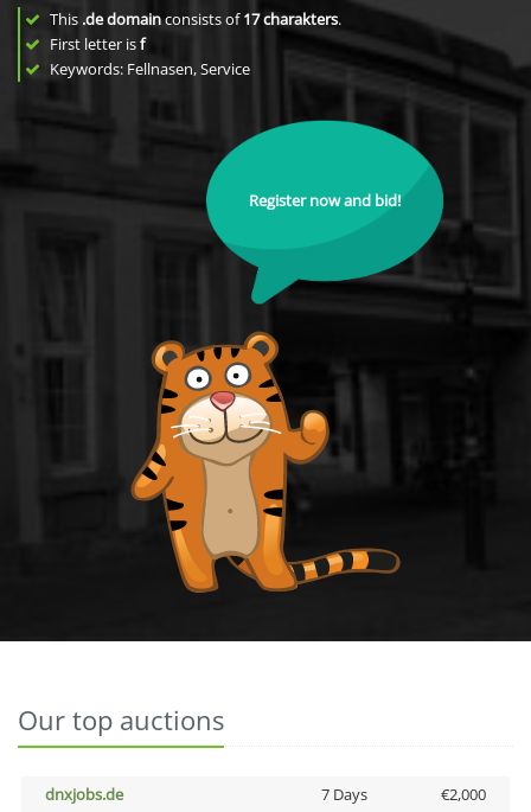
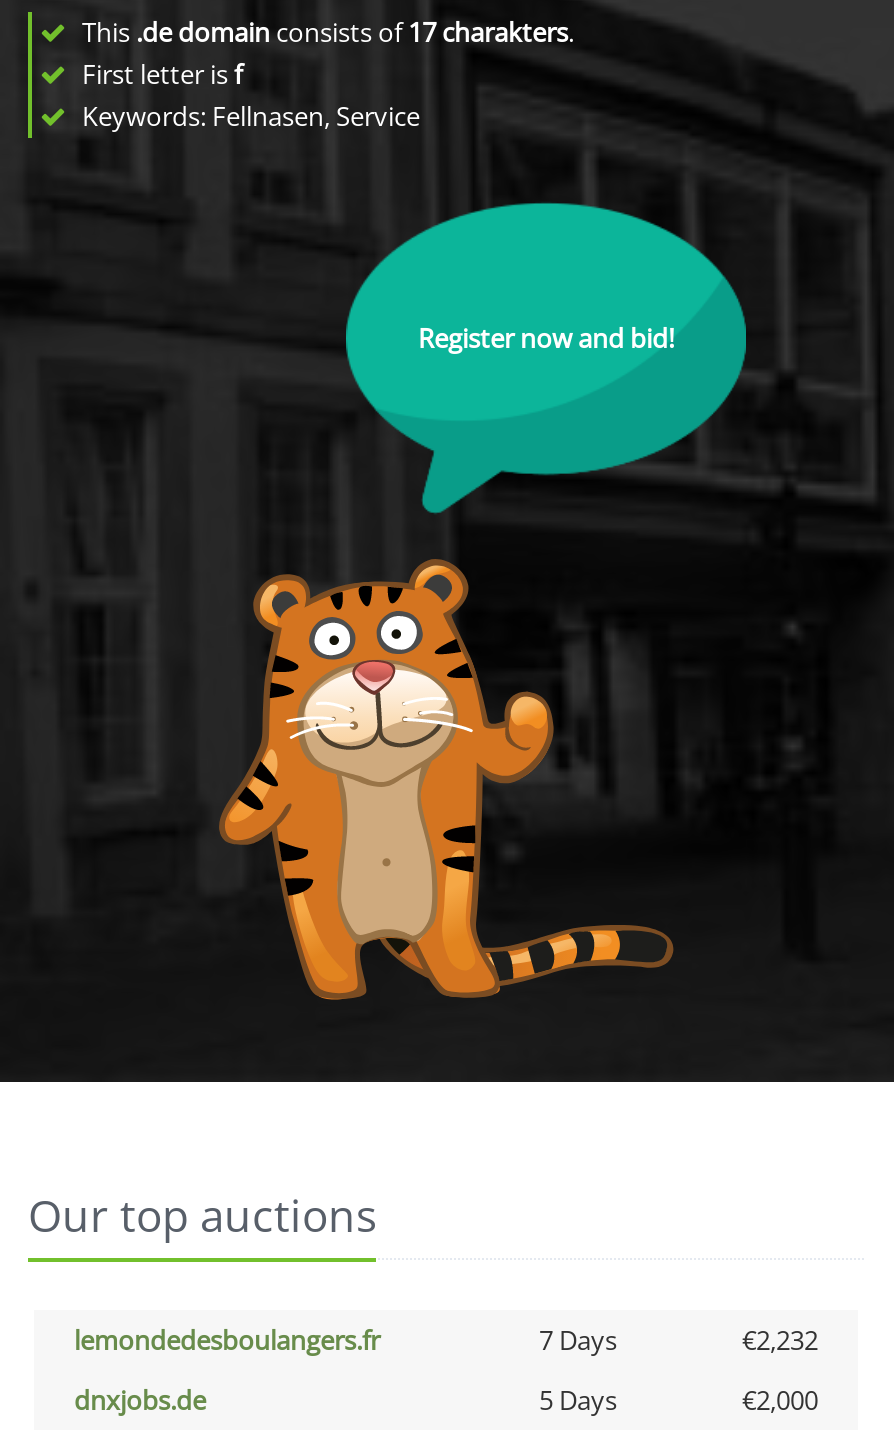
+ lemondedesboulangers.fr
+ 7 Days
+ €2,232

- 7 Days
+ 5 Days
